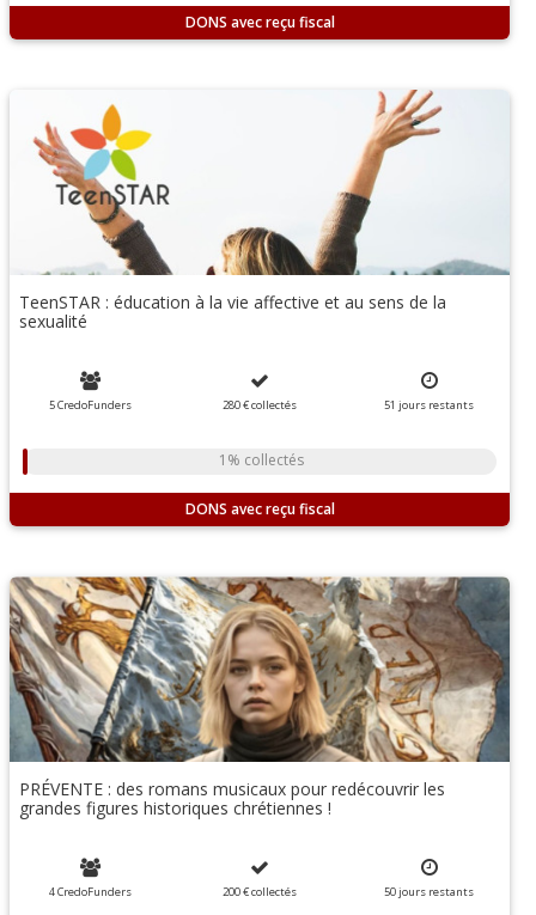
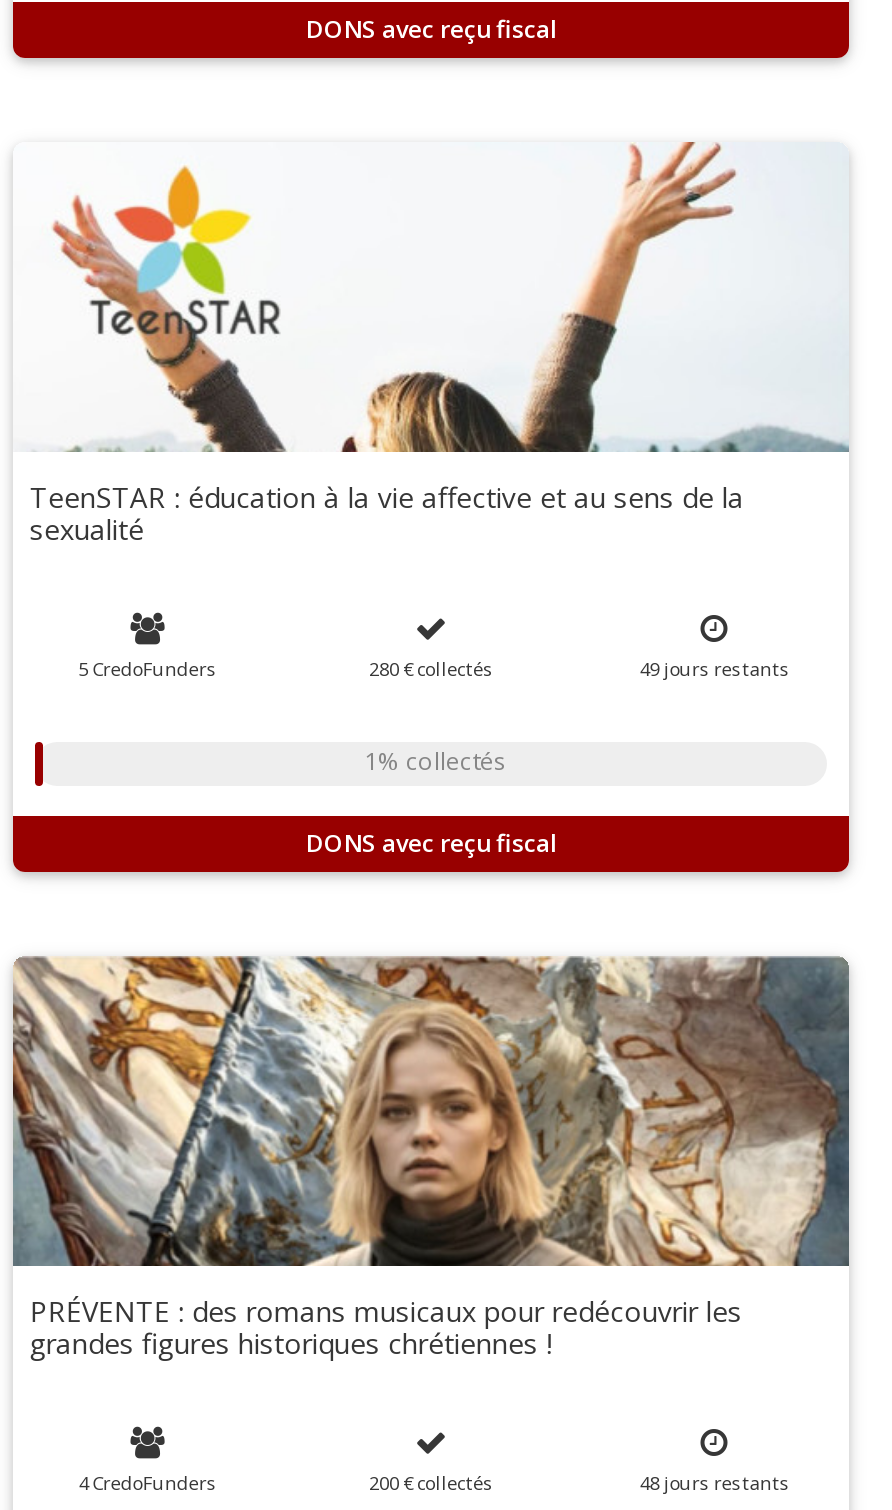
- 51 jours restants
+ 49 jours restants

- 50 jours restants
+ 48 jours restants
